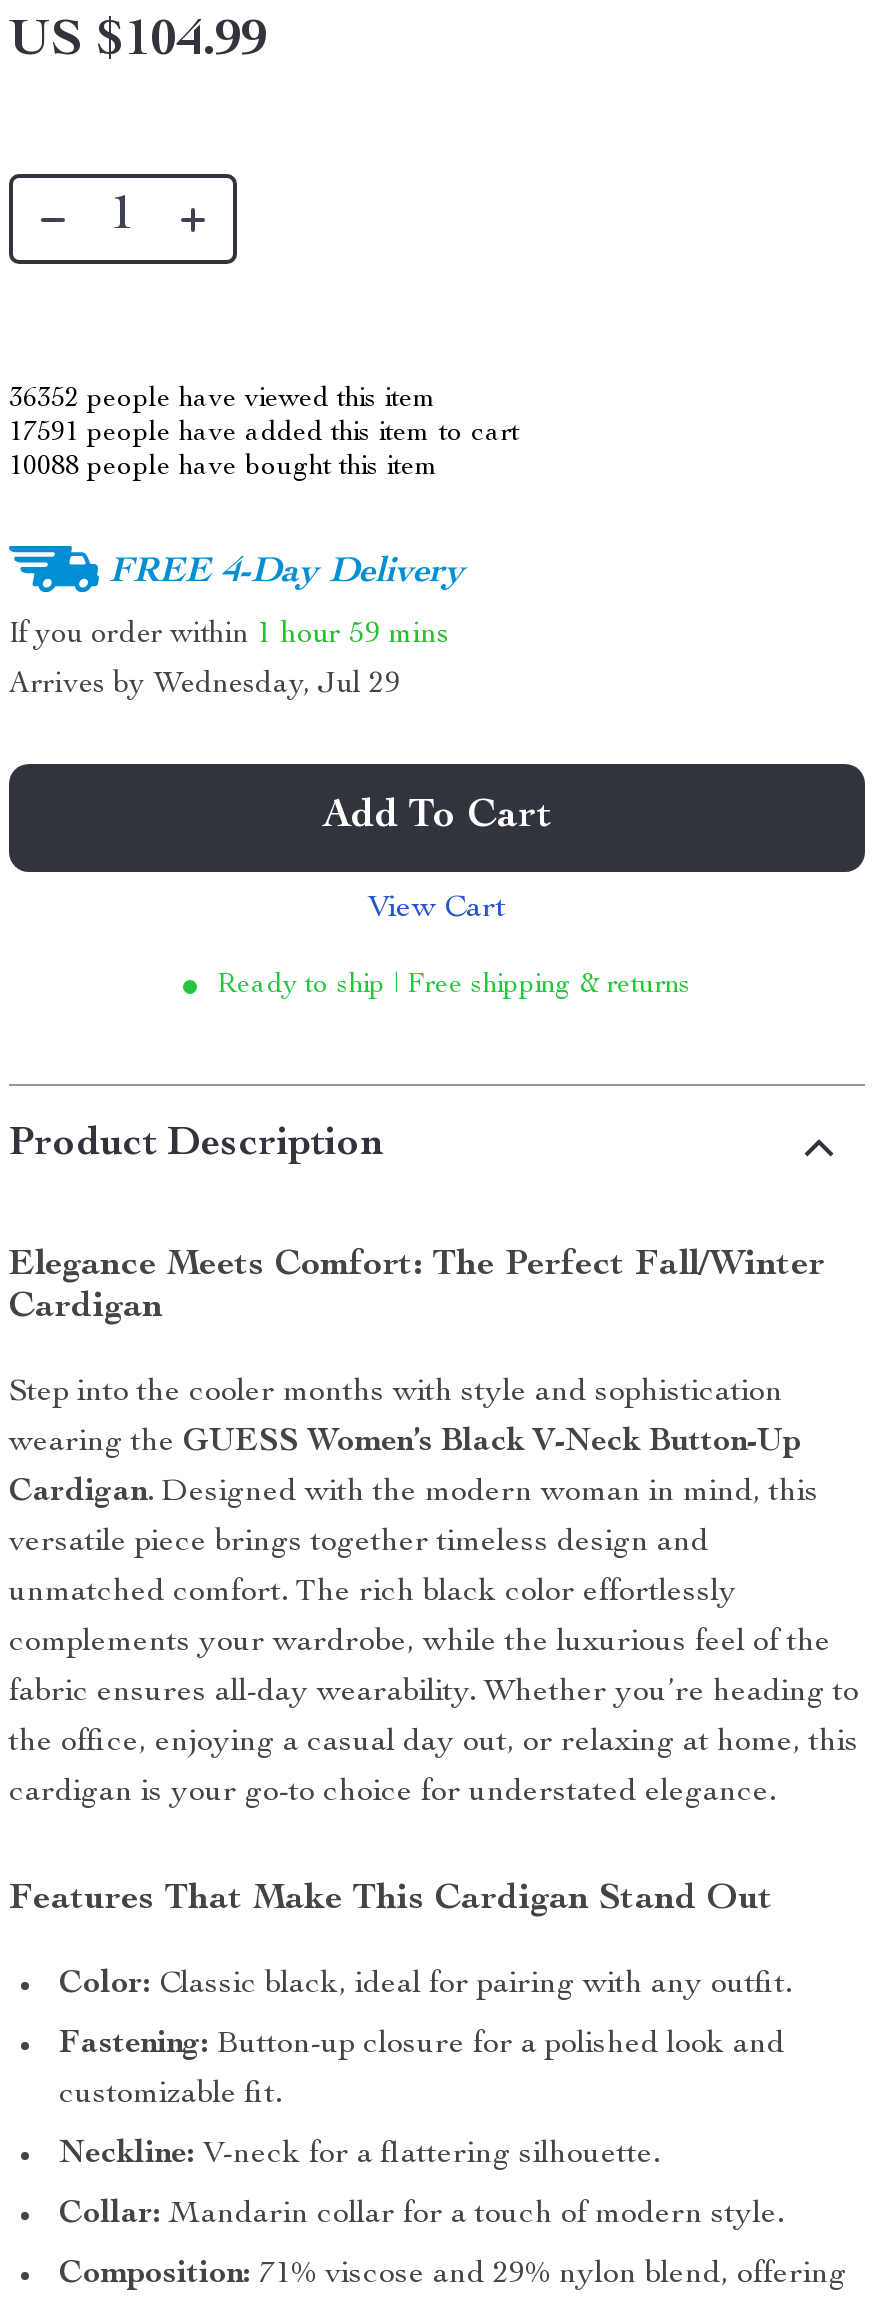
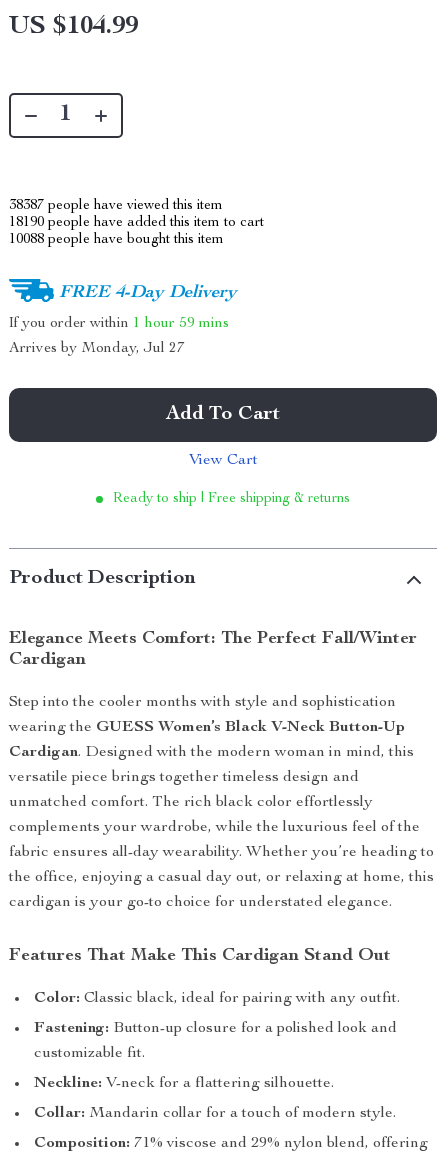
- 36352 people have viewed this item
+ 38387 people have viewed this item

- 17591 people have added this item to cart
+ 18190 people have added this item to cart

- Arrives by Wednesday, Jul 29
+ Arrives by Monday, Jul 27
